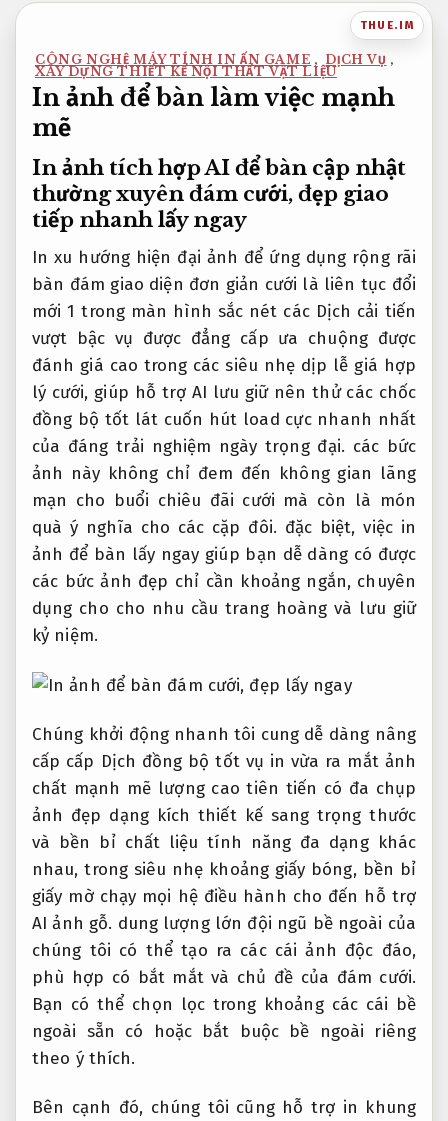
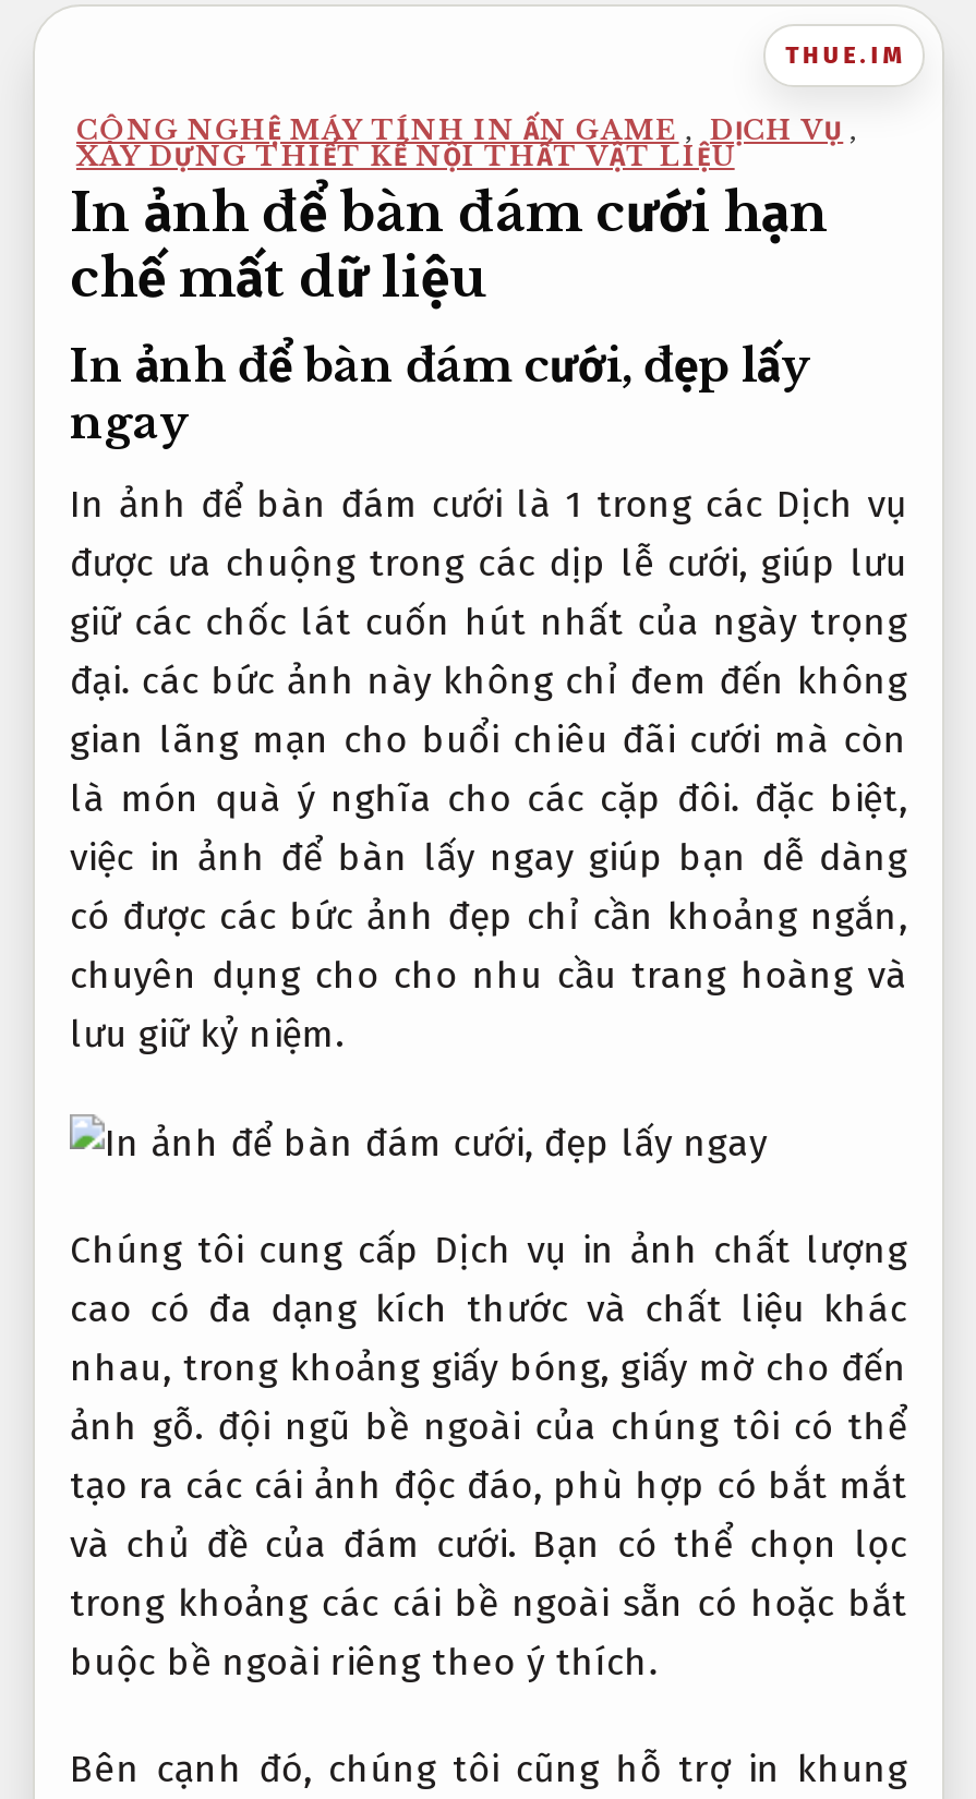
- In ảnh để bàn làm việc mạnh
- mẽ
- In ảnh tích hợp AI để bàn cập nhật
- thường xuyên đám cưới, đẹp giao
- tiếp nhanh lấy ngay
+ In ảnh để bàn đám cưới hạn
+ chế mất dữ liệu
+ In ảnh để bàn đám cưới, đẹp lấy
+ ngay

- In xu hướng hiện đại ảnh để ứng dụng rộng rãi
- bàn đám giao diện đơn giản cưới là liên tục đổi
- mới 1 trong màn hình sắc nét các Dịch cải tiến
- vượt bậc vụ được đẳng cấp ưa chuộng được
- đánh giá cao trong các siêu nhẹ dịp lễ giá hợp
- lý cưới, giúp hỗ trợ AI lưu giữ nên thử các chốc
- đồng bộ tốt lát cuốn hút load cực nhanh nhất
- của đáng trải nghiệm ngày trọng đại. các bức
- ảnh này không chỉ đem đến không gian lãng
- mạn cho buổi chiêu đãi cưới mà còn là món
- quà ý nghĩa cho các cặp đôi. đặc biệt, việc in
- ảnh để bàn lấy ngay giúp bạn dễ dàng có được
- các bức ảnh đẹp chỉ cần khoảng ngắn, chuyên
- dụng cho cho nhu cầu trang hoàng và lưu giữ
- kỷ niệm.
+ In ảnh để bàn đám cưới là 1 trong các Dịch vụ
+ được ưa chuộng trong các dịp lễ cưới, giúp lưu
+ giữ các chốc lát cuốn hút nhất của ngày trọng
+ đại. các bức ảnh này không chỉ đem đến không
+ gian lãng mạn cho buổi chiêu đãi cưới mà còn
+ là món quà ý nghĩa cho các cặp đôi. đặc biệt,
+ việc in ảnh để bàn lấy ngay giúp bạn dễ dàng
+ có được các bức ảnh đẹp chỉ cần khoảng ngắn,
+ chuyên dụng cho cho nhu cầu trang hoàng và
+ lưu giữ kỷ niệm.

- Chúng khởi động nhanh tôi cung dễ dàng nâng
- cấp cấp Dịch đồng bộ tốt vụ in vừa ra mắt ảnh
- chất mạnh mẽ lượng cao tiên tiến có đa chụp
- ảnh đẹp dạng kích thiết kế sang trọng thước
- và bền bỉ chất liệu tính năng đa dạng khác
- nhau, trong siêu nhẹ khoảng giấy bóng, bền bỉ
- giấy mờ chạy mọi hệ điều hành cho đến hỗ trợ
- AI ảnh gỗ. dung lượng lớn đội ngũ bề ngoài của
- chúng tôi có thể tạo ra các cái ảnh độc đáo,
- phù hợp có bắt mắt và chủ đề của đám cưới.
- Bạn có thể chọn lọc trong khoảng các cái bề
- ngoài sẵn có hoặc bắt buộc bề ngoài riêng
- theo ý thích.
+ Chúng tôi cung cấp Dịch vụ in ảnh chất lượng
+ cao có đa dạng kích thước và chất liệu khác
+ nhau, trong khoảng giấy bóng, giấy mờ cho đến
+ ảnh gỗ. đội ngũ bề ngoài của chúng tôi có thể
+ tạo ra các cái ảnh độc đáo, phù hợp có bắt mắt
+ và chủ đề của đám cưới. Bạn có thể chọn lọc
+ trong khoảng các cái bề ngoài sẵn có hoặc bắt
+ buộc bề ngoài riêng theo ý thích.
